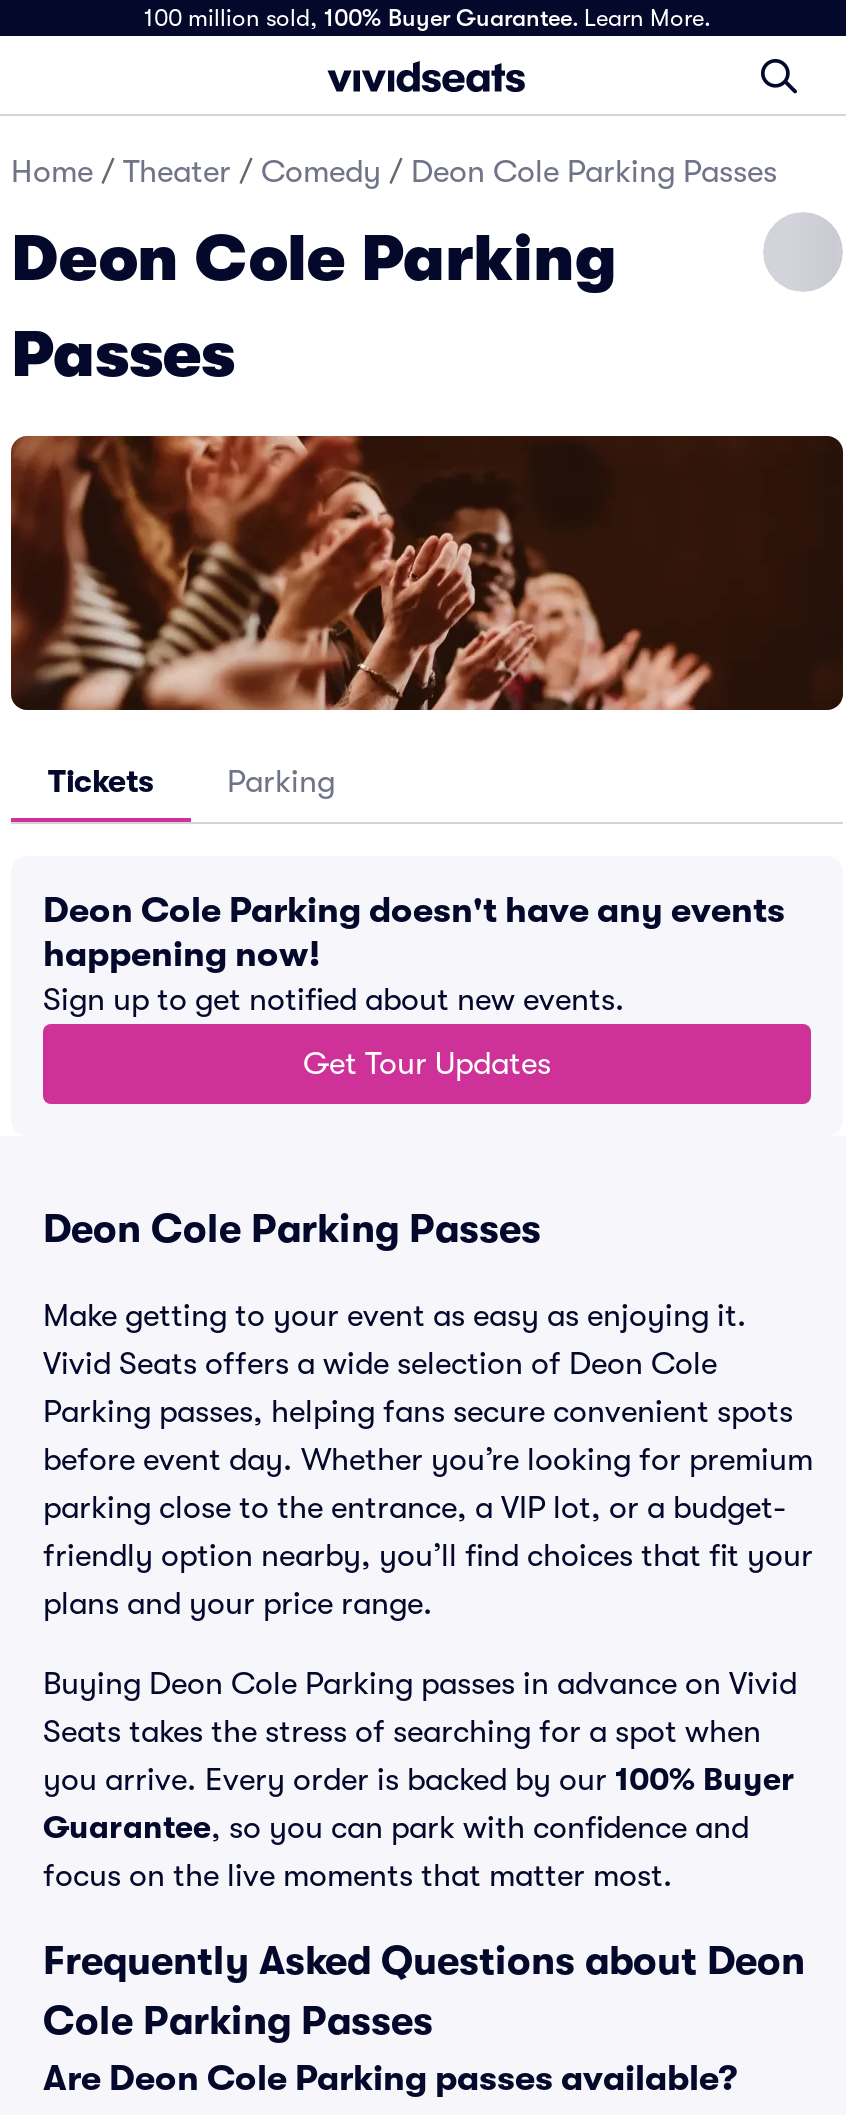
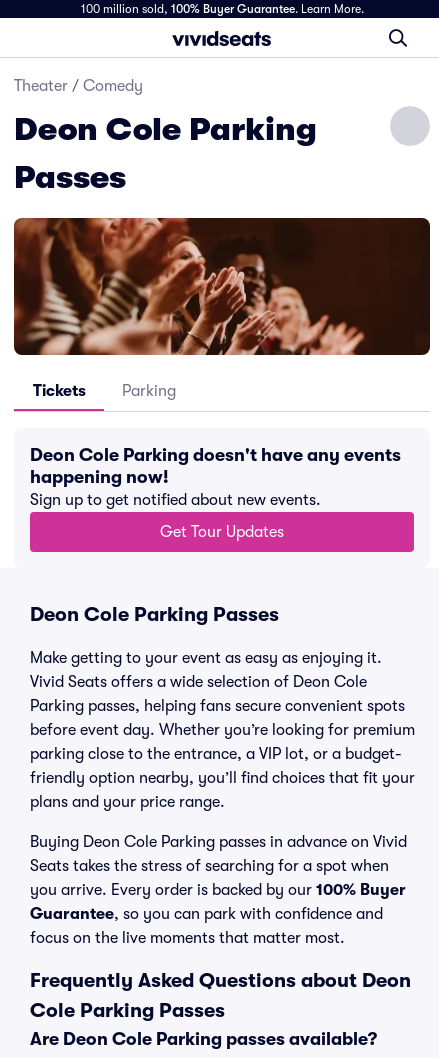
- Home / Theater / Comedy / Deon Cole Parking Passes
+ Theater / Comedy
